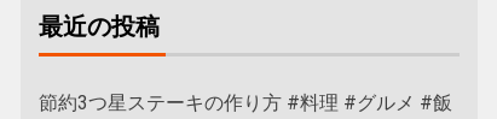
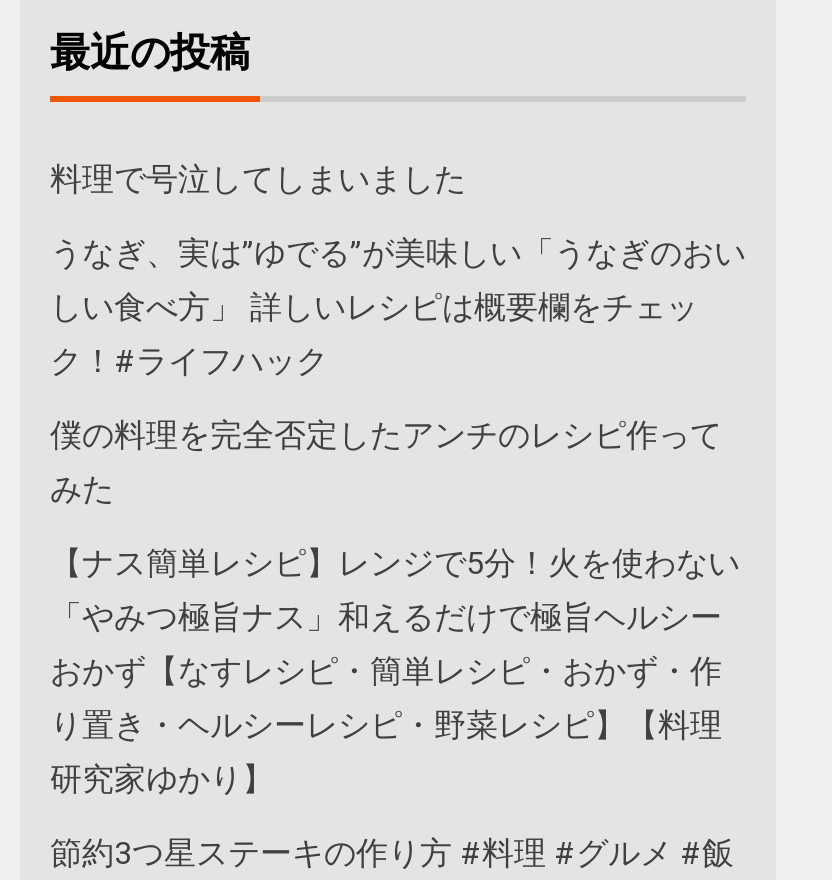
+ 料理で号泣してしまいました
+ うなぎ、実は”ゆでる”が美味しい「うなぎのおい
+ しい食べ方」 詳しいレシピは概要欄をチェッ
+ ク！#ライフハック
+ 僕の料理を完全否定したアンチのレシピ作って
+ みた
+ 【ナス簡単レシピ】レンジで5分！火を使わない
+ 「やみつ極旨ナス」和えるだけで極旨ヘルシー
+ おかず【なすレシピ・簡単レシピ・おかず・作
+ り置き・ヘルシーレシピ・野菜レシピ】【料理
+ 研究家ゆかり】
